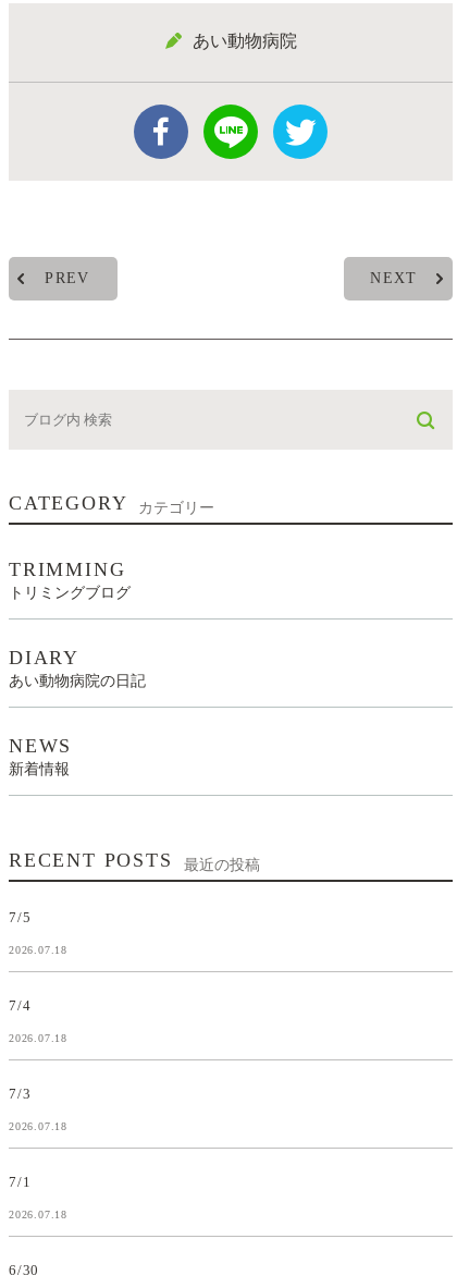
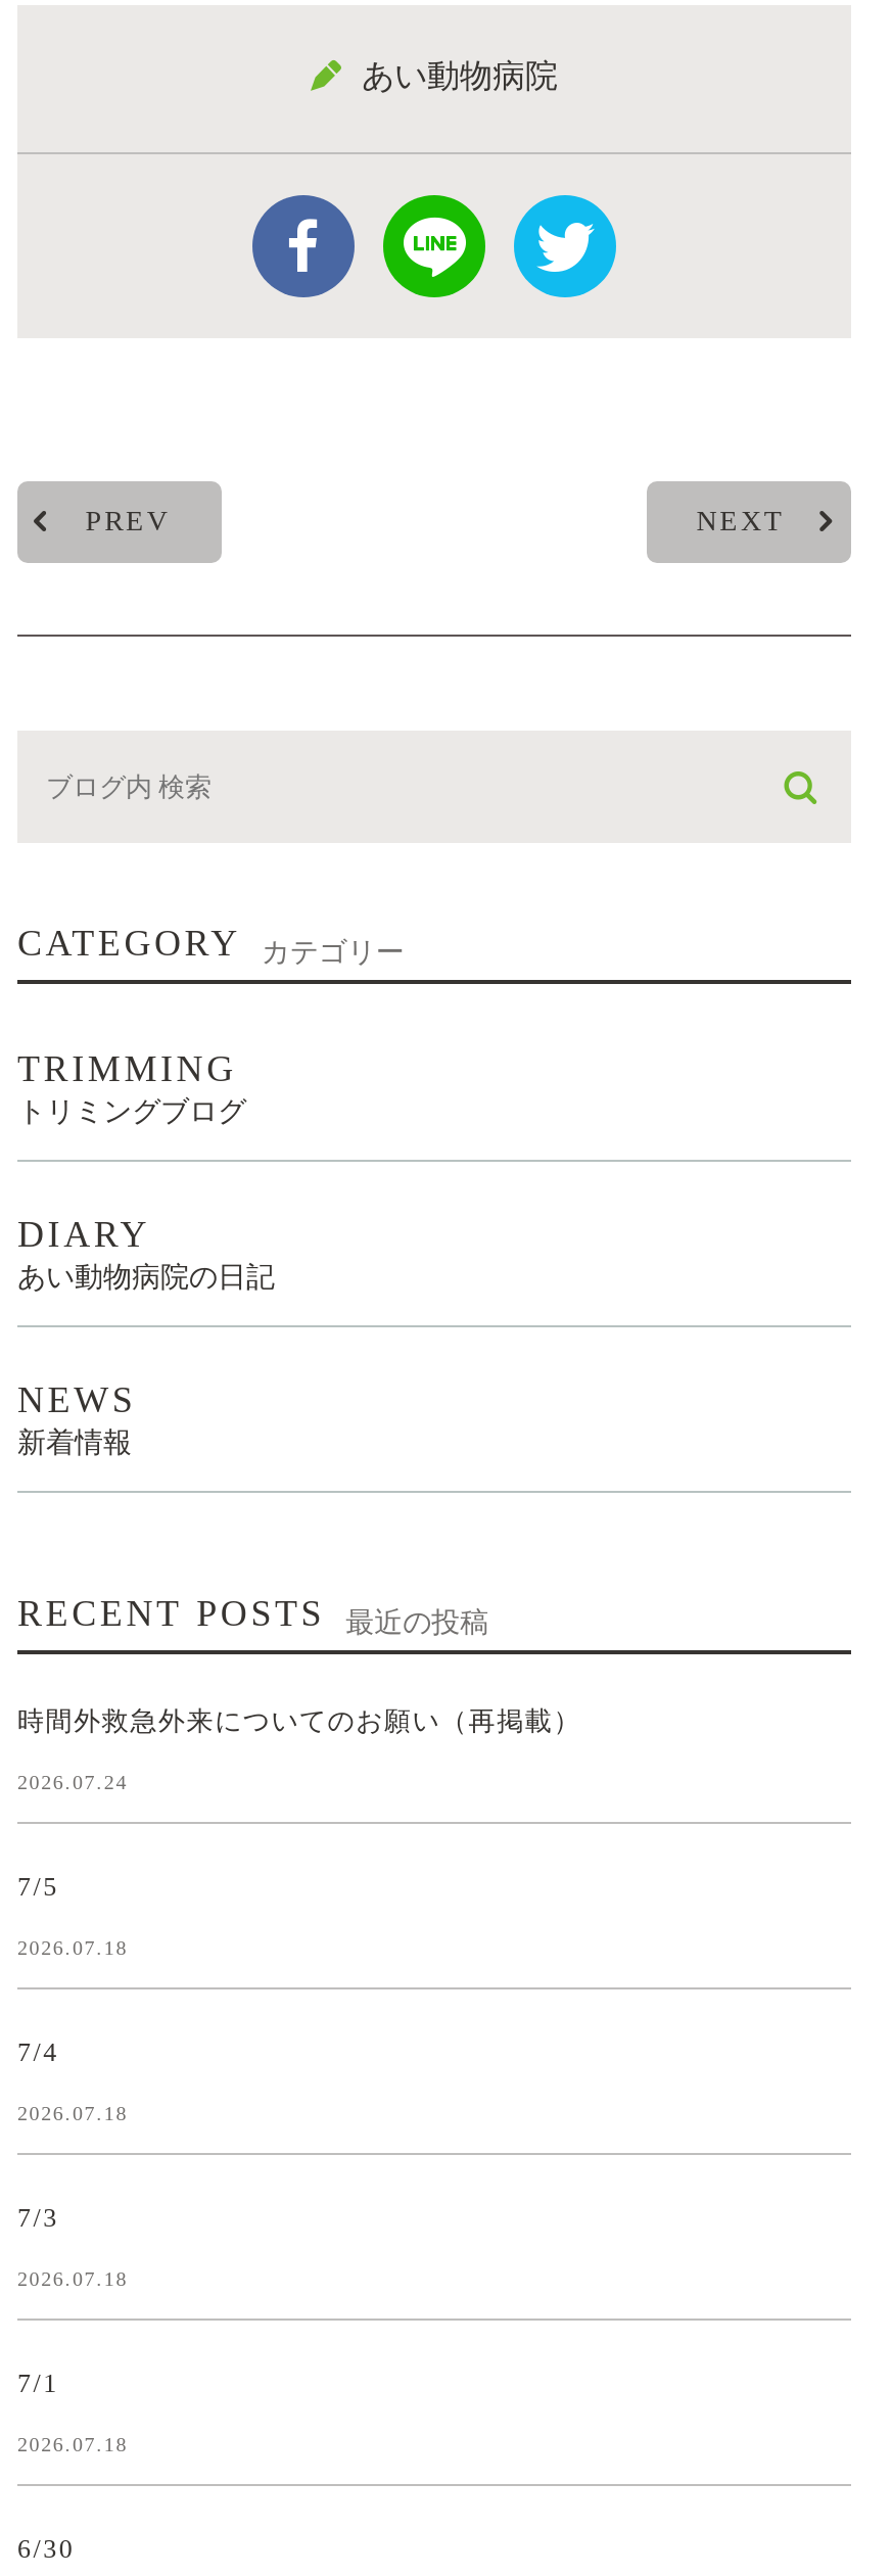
+ 時間外救急外来についてのお願い（再掲載）
+ 2026.07.24
